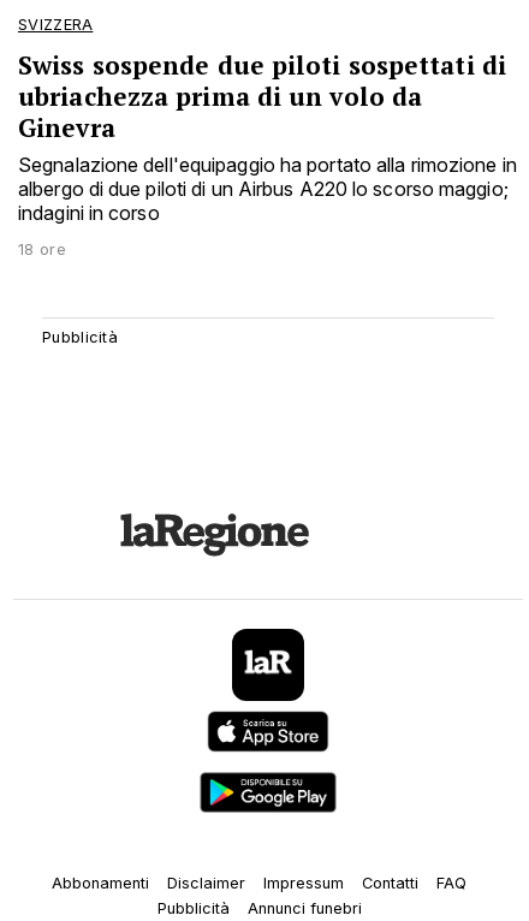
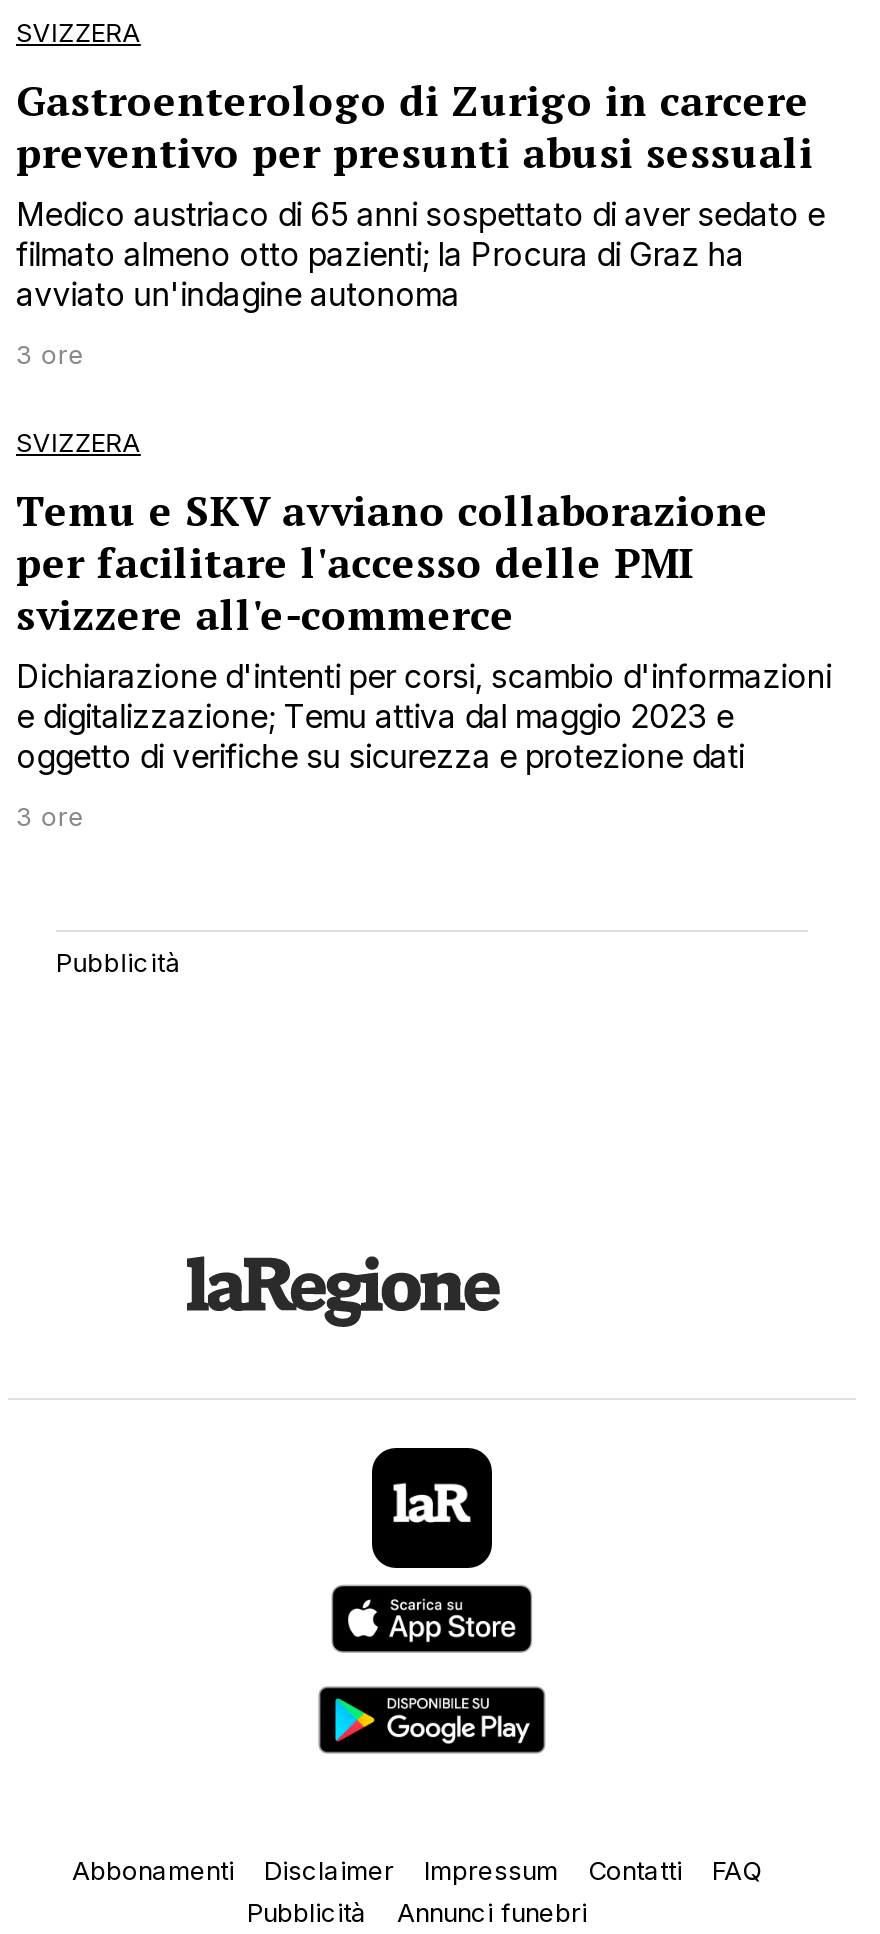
- Swiss sospende due piloti sospettati di
- ubriachezza prima di un volo da
- Ginevra
- Segnalazione dell'equipaggio ha portato alla rimozione in
- albergo di due piloti di un Airbus A220 lo scorso maggio;
- indagini in corso
- 18 ore
+ Gastroenterologo di Zurigo in carcere
+ preventivo per presunti abusi sessuali
+ Medico austriaco di 65 anni sospettato di aver sedato e
+ filmato almeno otto pazienti; la Procura di Graz ha
+ avviato un'indagine autonoma
+ 3 ore
+ SVIZZERA
+ Temu e SKV avviano collaborazione
+ per facilitare l'accesso delle PMI
+ svizzere all'e-commerce
+ Dichiarazione d'intenti per corsi, scambio d'informazioni
+ e digitalizzazione; Temu attiva dal maggio 2023 e
+ oggetto di verifiche su sicurezza e protezione dati
+ 3 ore
